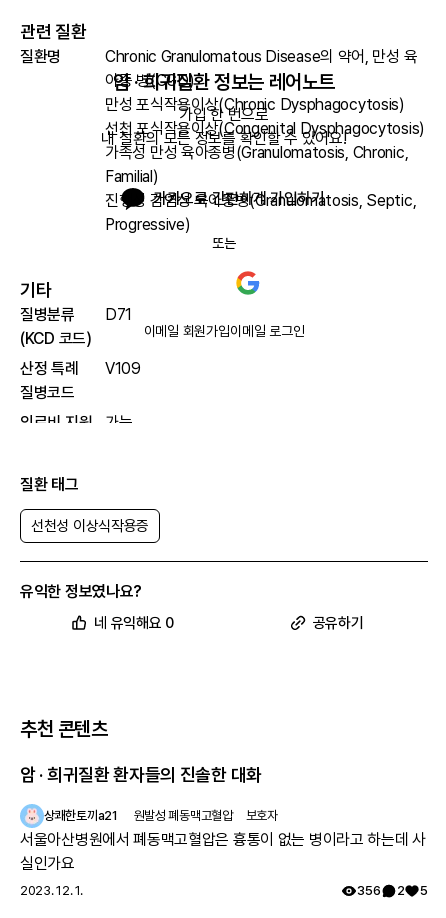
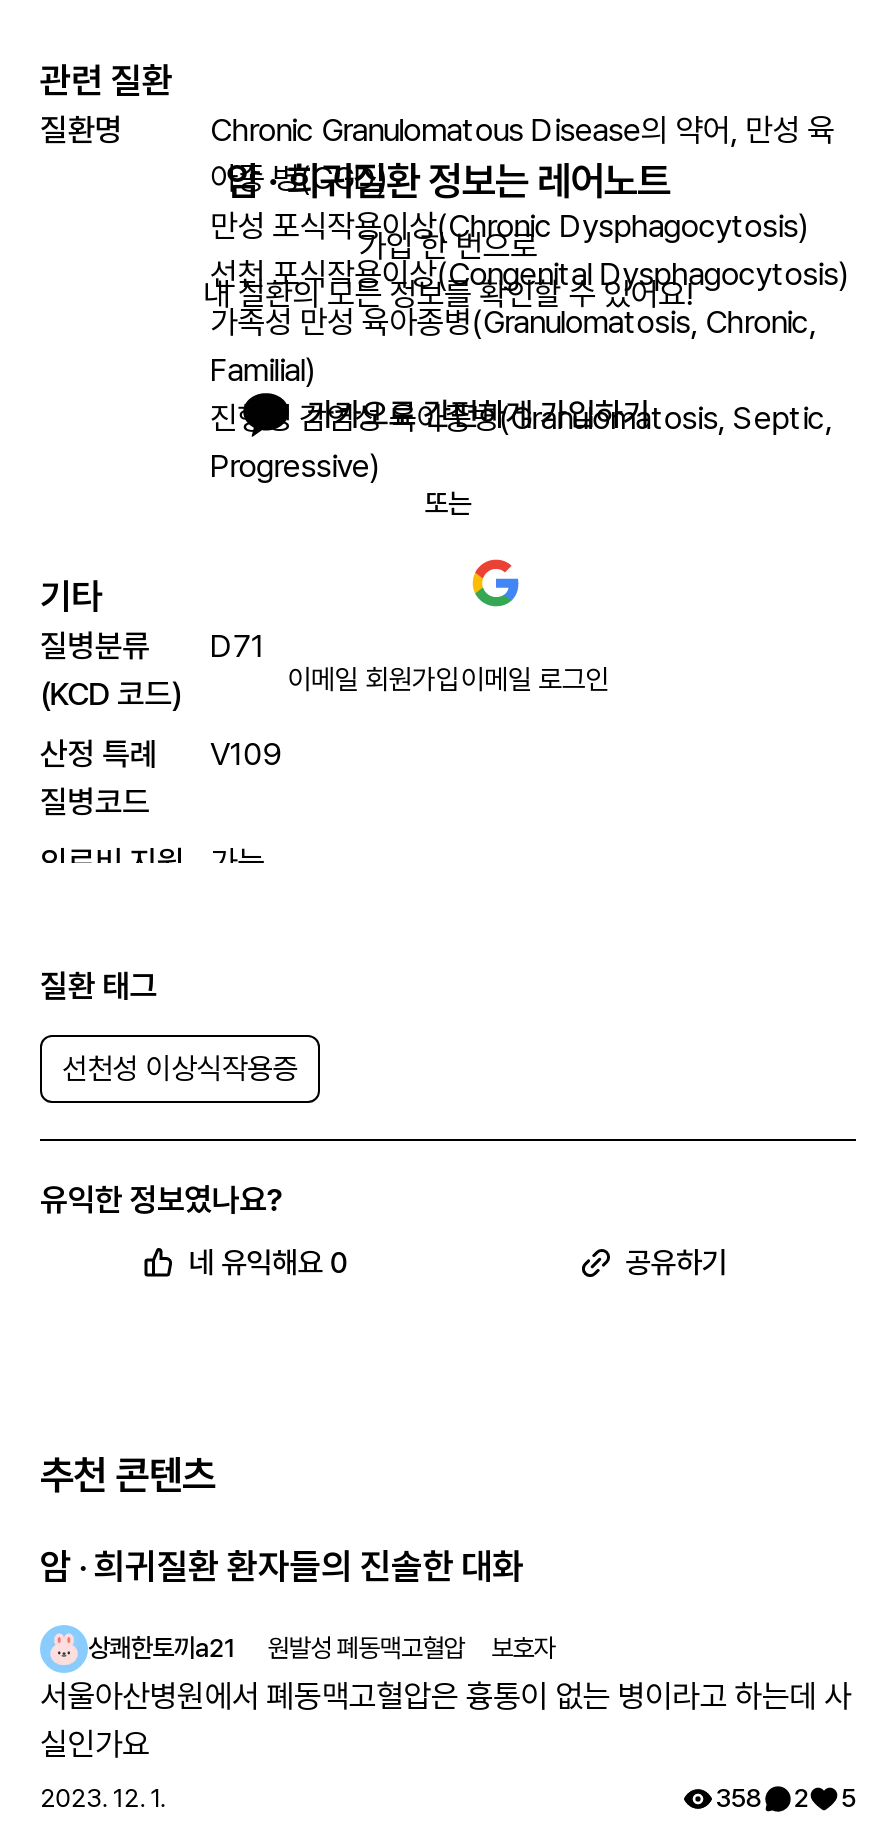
- 356 2 5
+ 358 2 5
